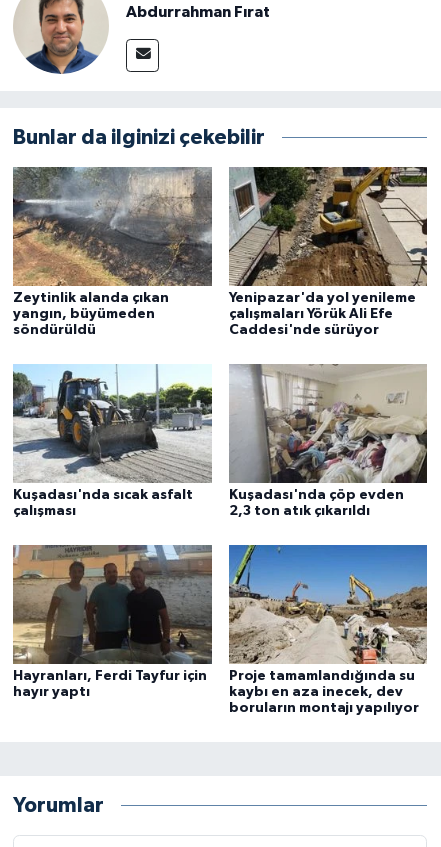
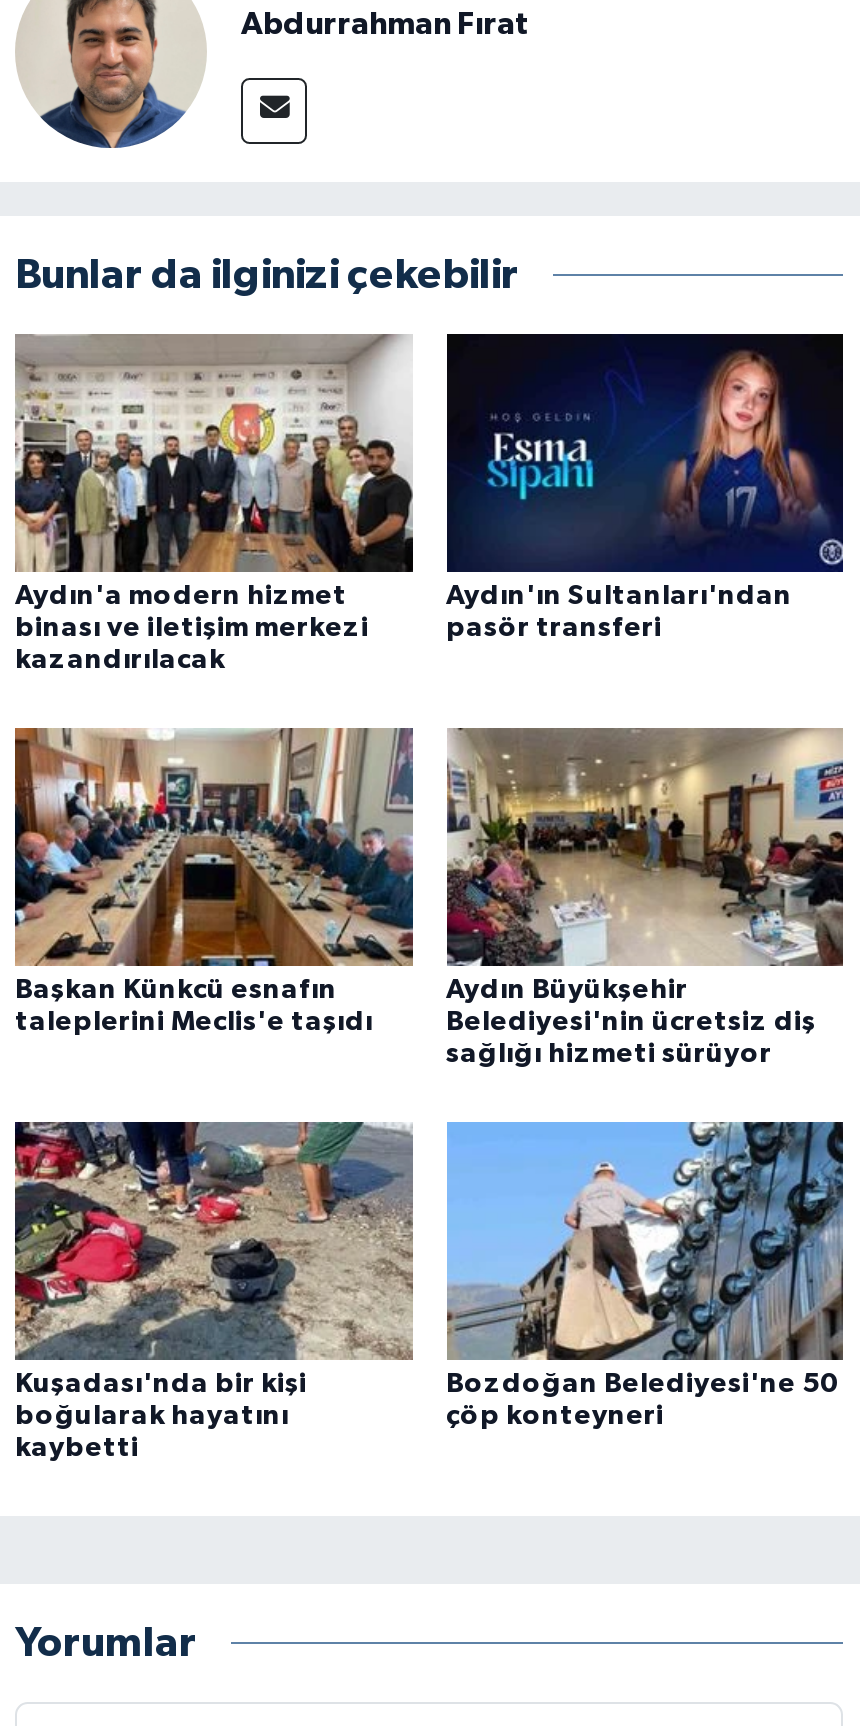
- [image]
- Zeytinlik alanda çıkan
- yangın, büyümeden
- söndürüldü
+ [image]
+ Aydın'a modern hizmet
+ binası ve iletişim merkezi
+ kazandırılacak

- [image]
- Yenipazar'da yol yenileme
- çalışmaları Yörük Ali Efe
- Caddesi'nde sürüyor
+ [image]
+ Aydın'ın Sultanları'ndan
+ pasör transferi

- [image]
- Kuşadası'nda sıcak asfalt
- çalışması
+ [image]
+ Başkan Künkcü esnafın
+ taleplerini Meclis'e taşıdı

- [image]
- Kuşadası'nda çöp evden
- 2,3 ton atık çıkarıldı
+ [image]
+ Aydın Büyükşehir
+ Belediyesi'nin ücretsiz diş
+ sağlığı hizmeti sürüyor

- [image]
- Hayranları, Ferdi Tayfur için
- hayır yaptı
+ [image]
+ Kuşadası'nda bir kişi
+ boğularak hayatını
+ kaybetti

- [image]
- Proje tamamlandığında su
- kaybı en aza inecek, dev
- boruların montajı yapılıyor
+ [image]
+ Bozdoğan Belediyesi'ne 50
+ çöp konteyneri
